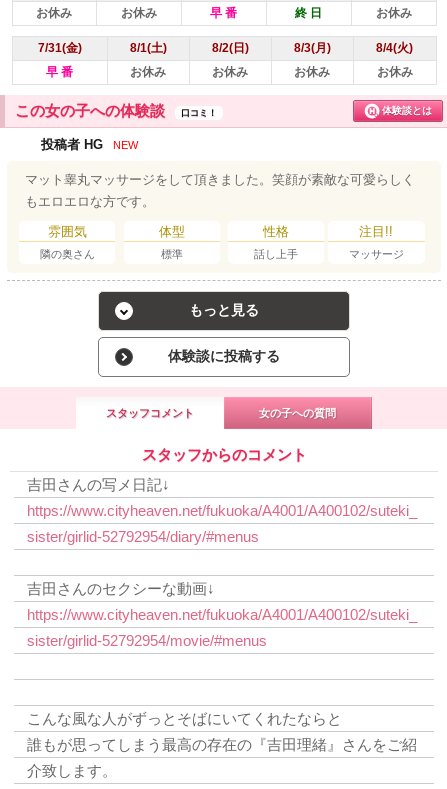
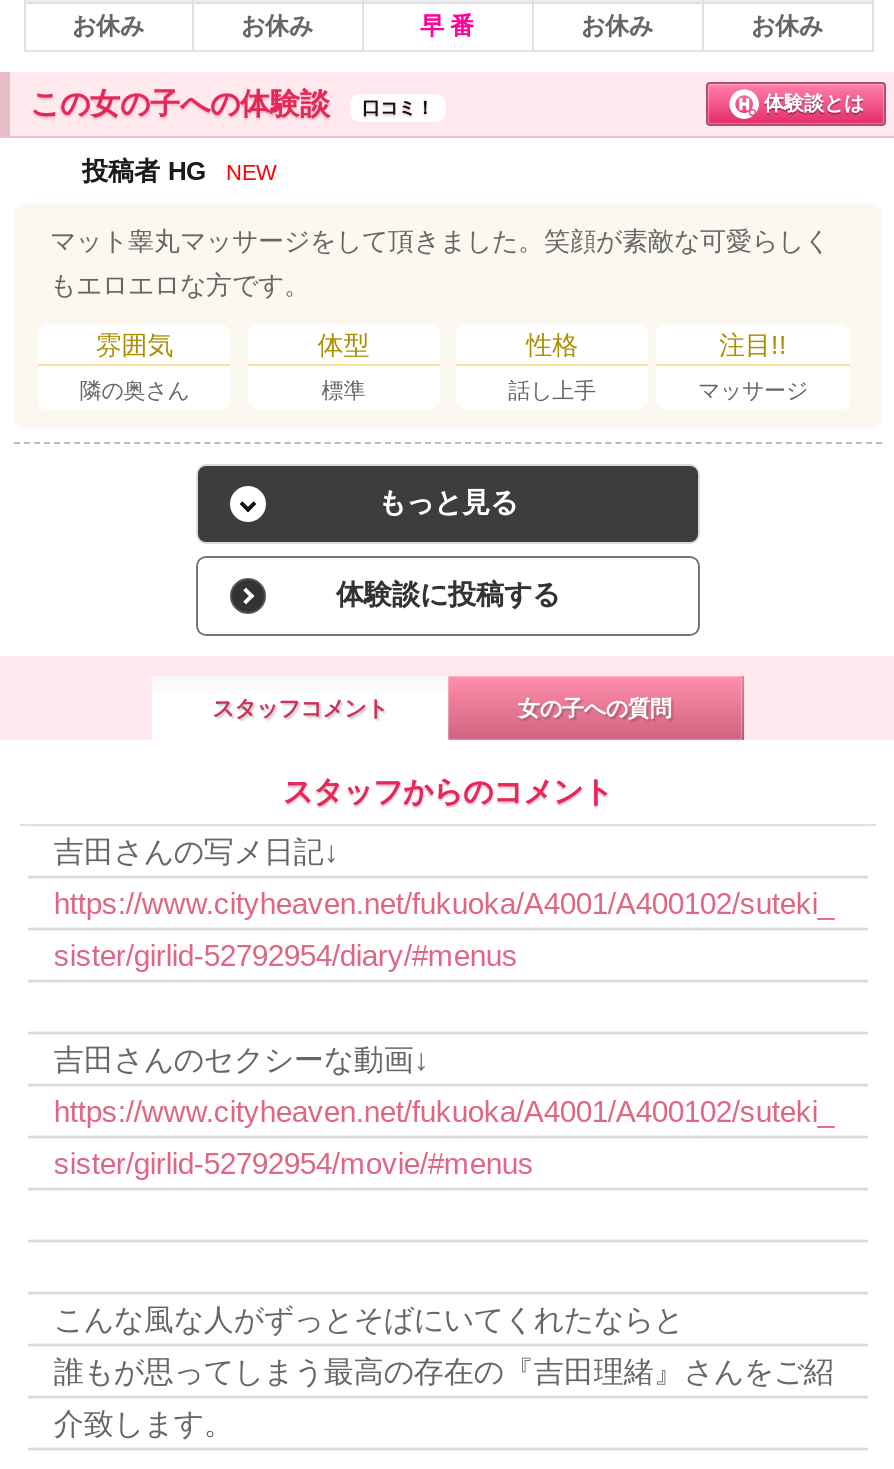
- 終日
- お休み
- 7/31(金)
- 8/1(土)
- 8/2(日)
- 8/3(月)
- 8/4(火)
- 早番
- お休み
- お休み
